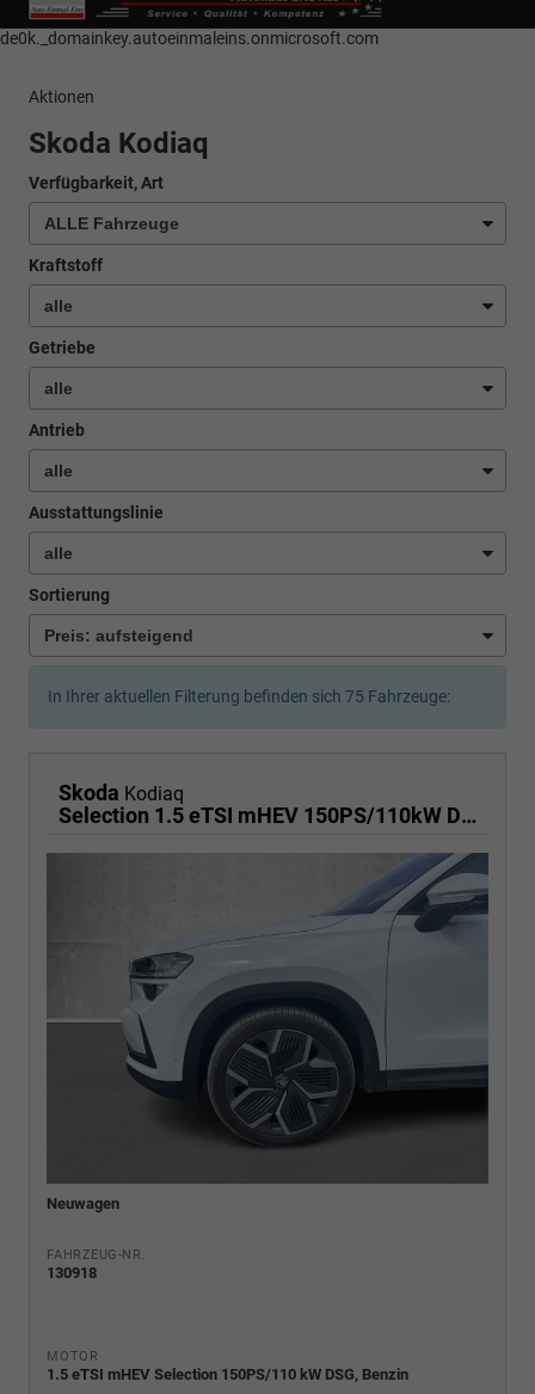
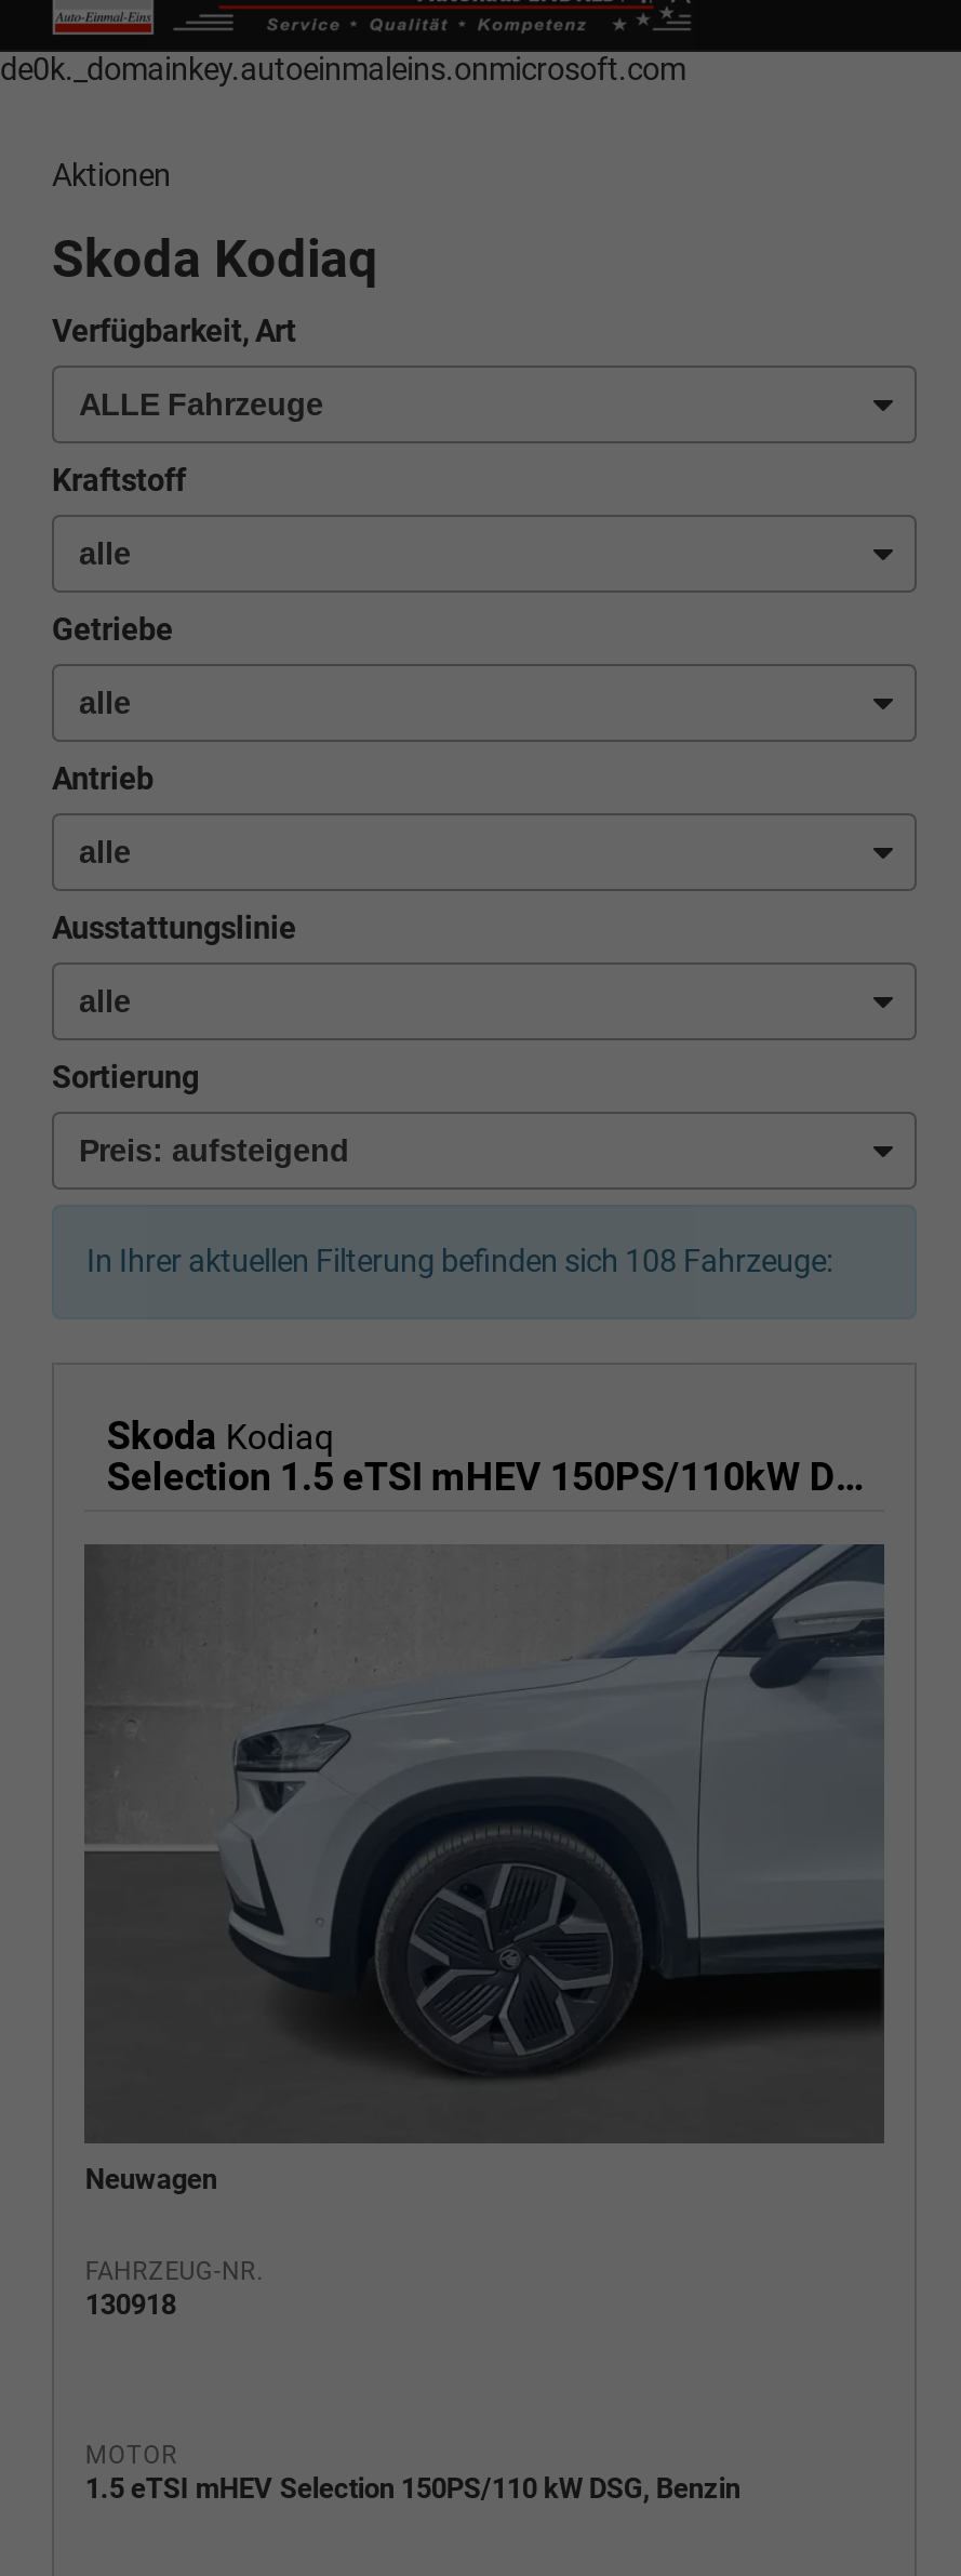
- In Ihrer aktuellen Filterung befinden sich 75 Fahrzeuge:
+ In Ihrer aktuellen Filterung befinden sich 108 Fahrzeuge:
